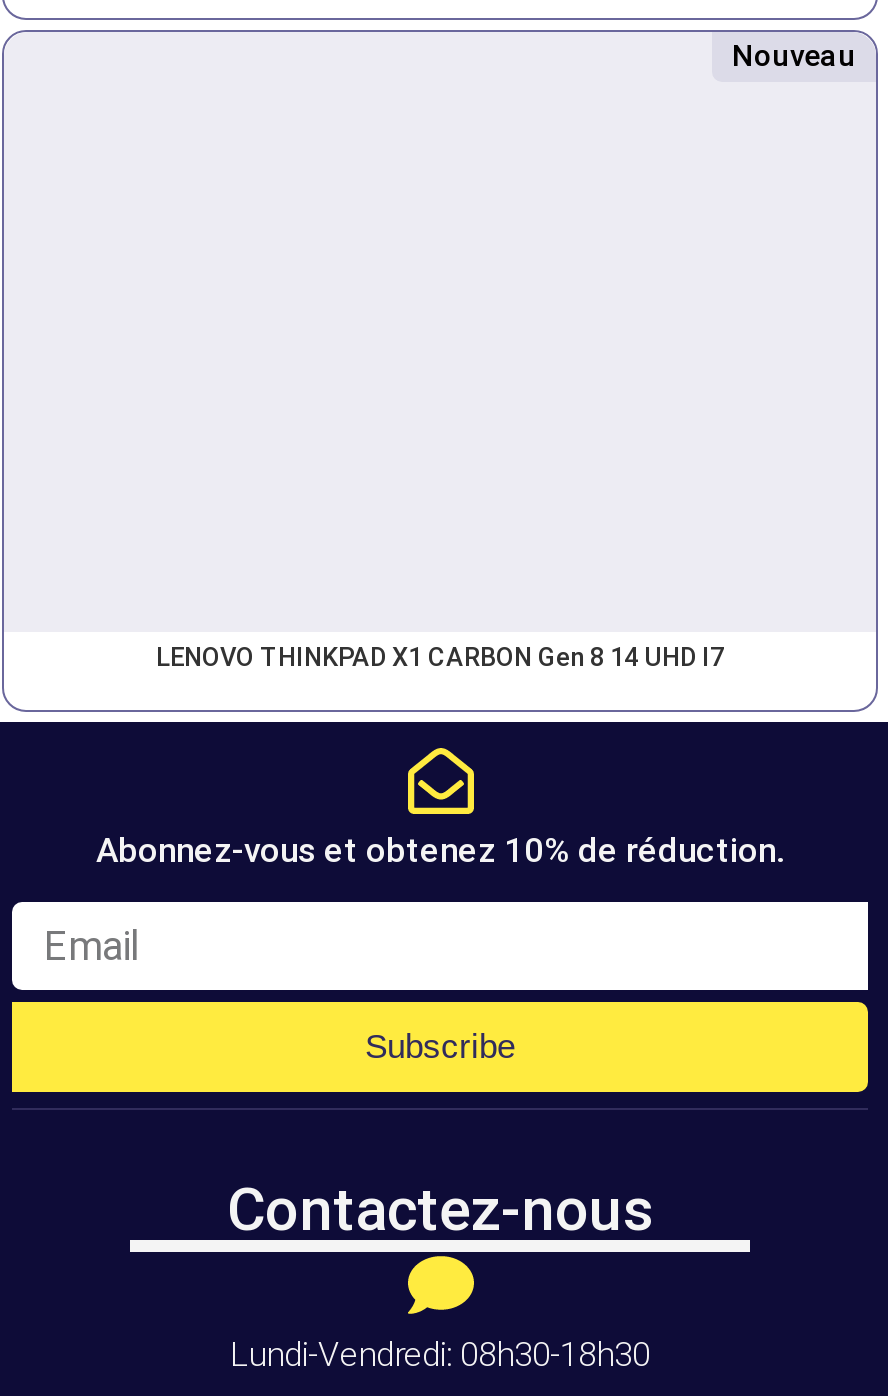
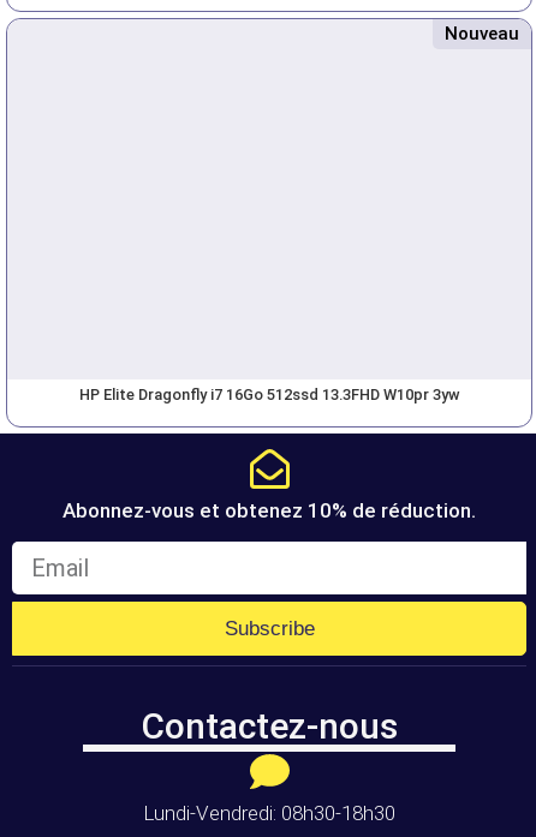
- LENOVO THINKPAD X1 CARBON Gen 8 14 UHD I7
+ HP Elite Dragonfly i7 16Go 512ssd 13.3FHD W10pr 3yw
